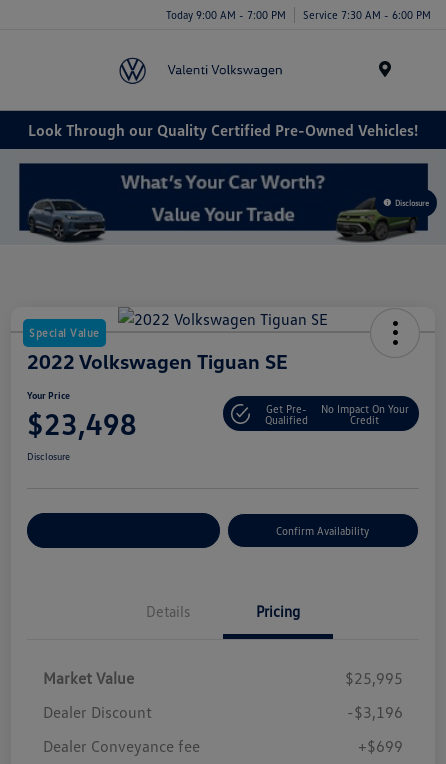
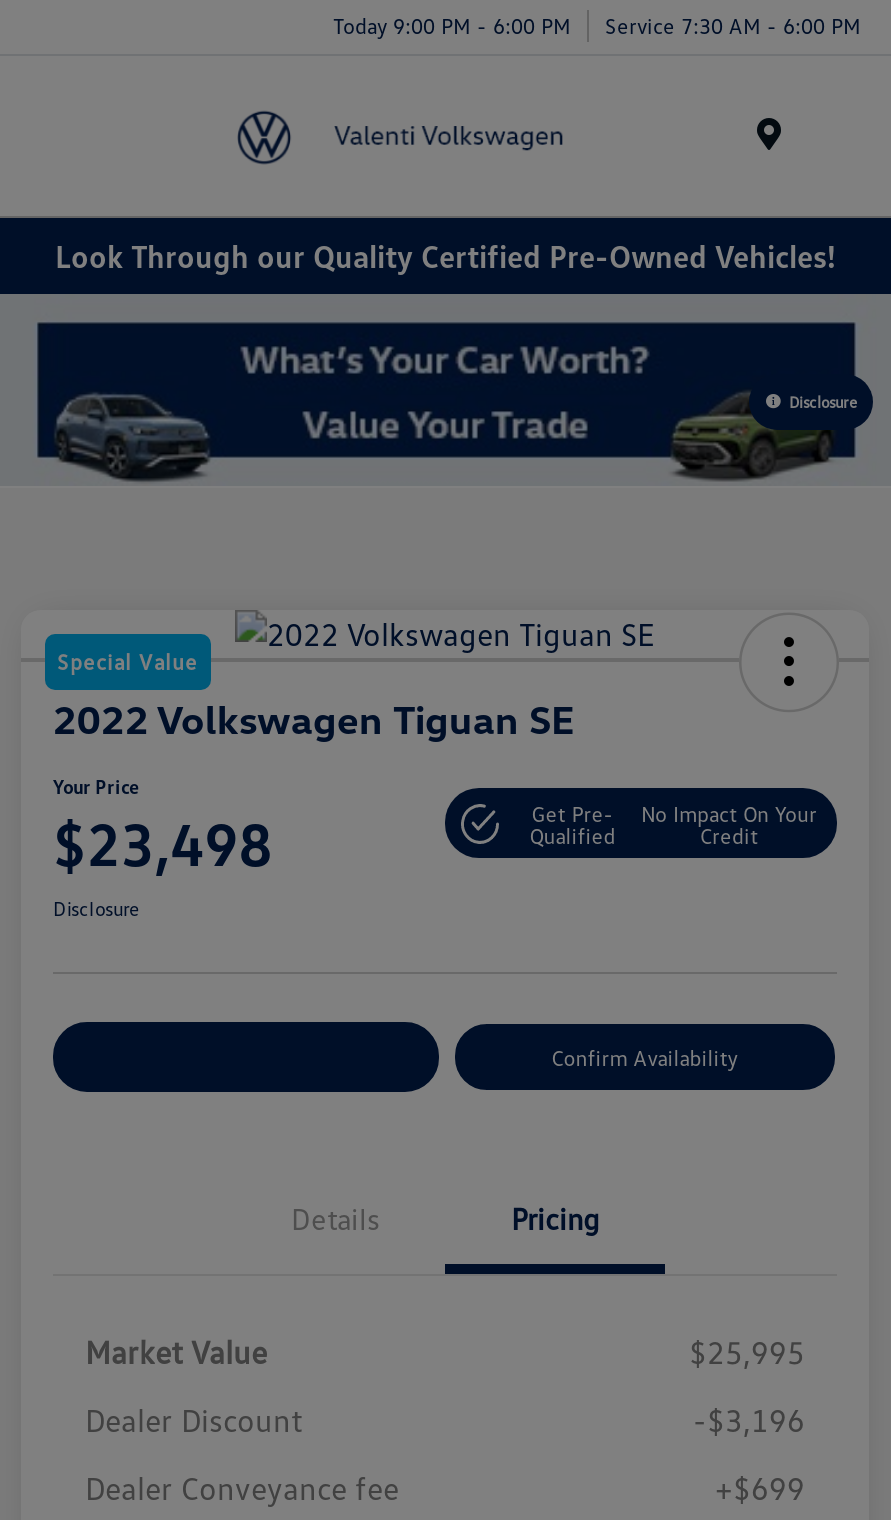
- Today 9:00 AM - 7:00 PM Service 7:30 AM - 6:00 PM
+ Today 9:00 PM - 6:00 PM Service 7:30 AM - 6:00 PM
